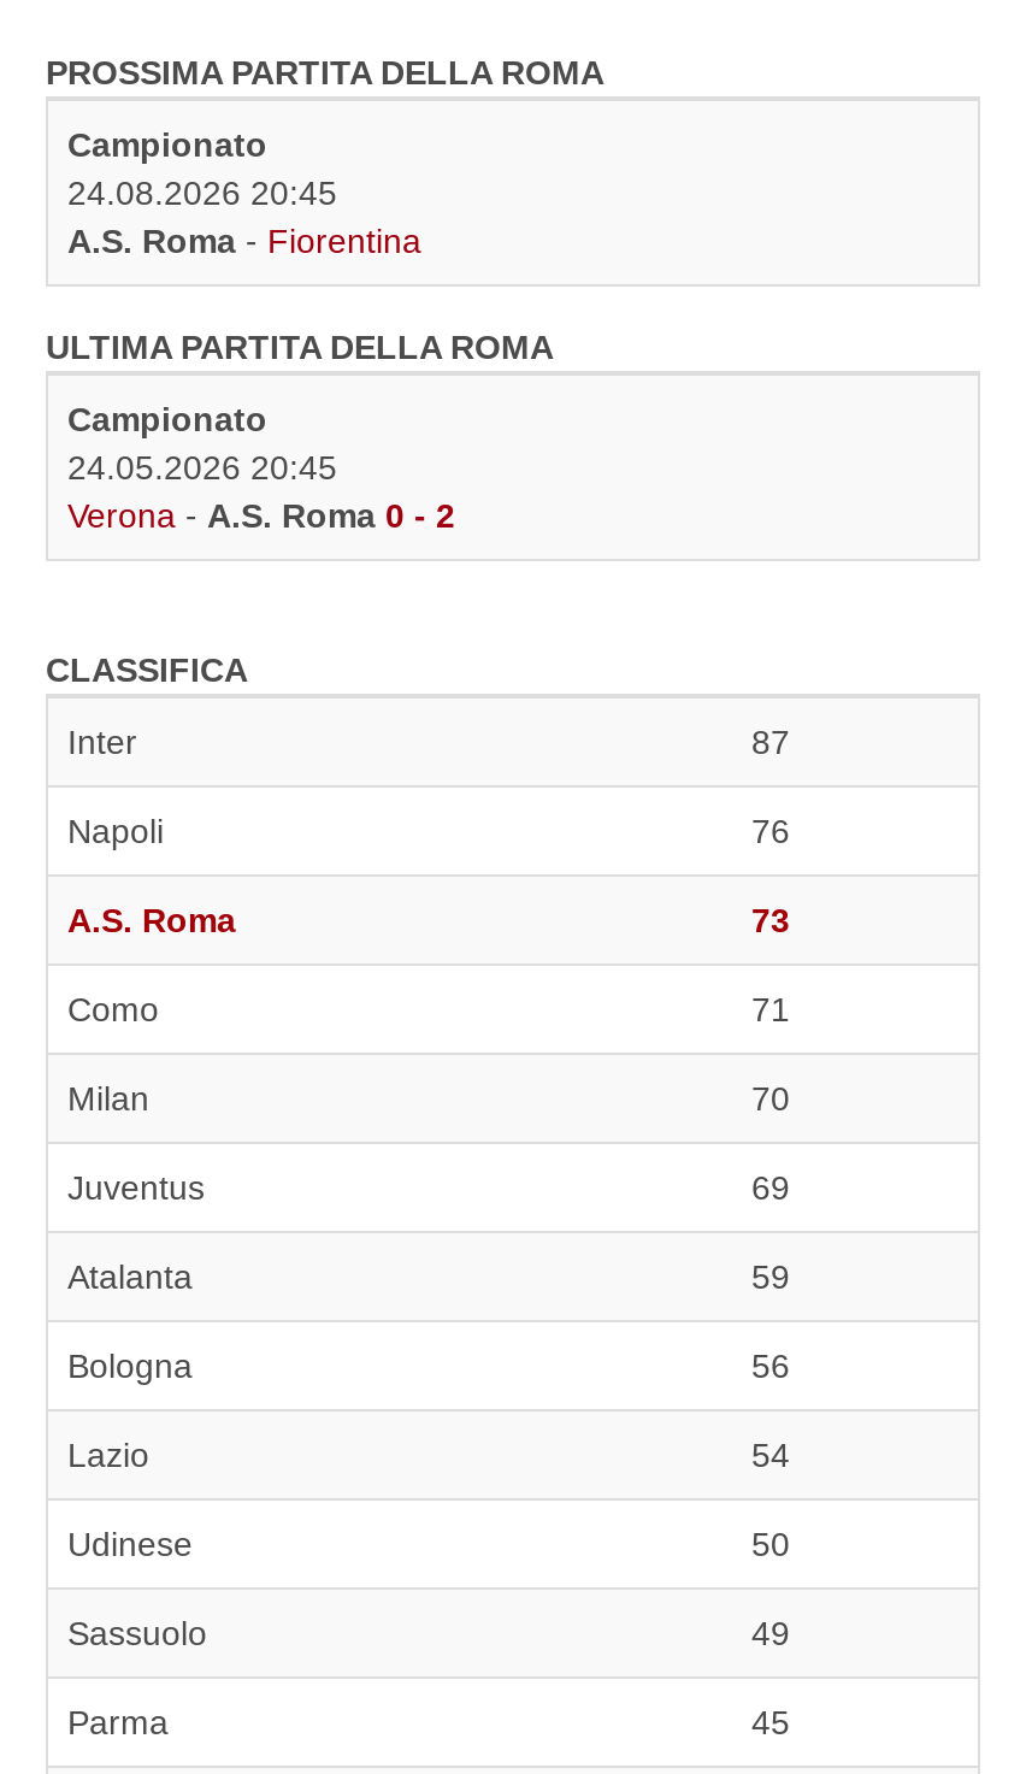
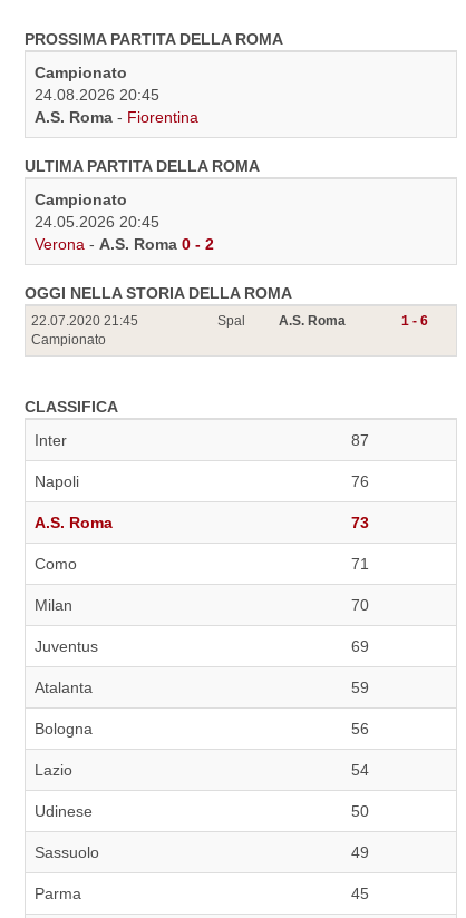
+ OGGI NELLA STORIA DELLA ROMA
+ 22.07.2020 21:45
+ Campionato

+ Spal
+ A.S. Roma
+ 1 - 6
